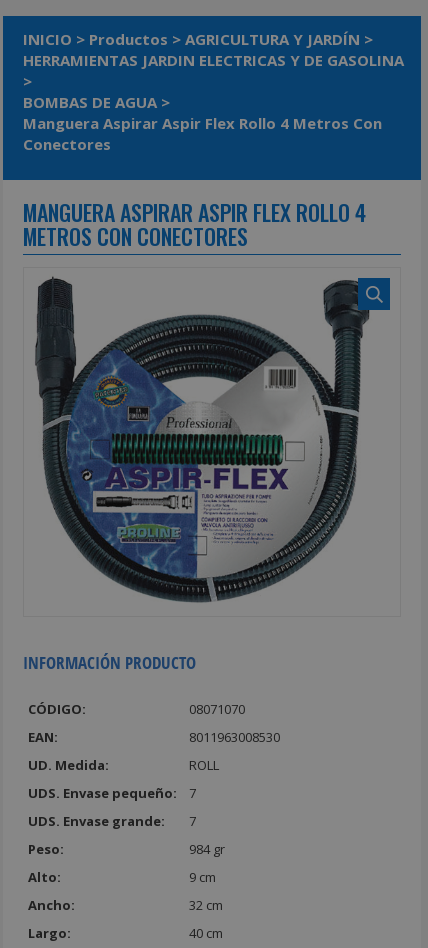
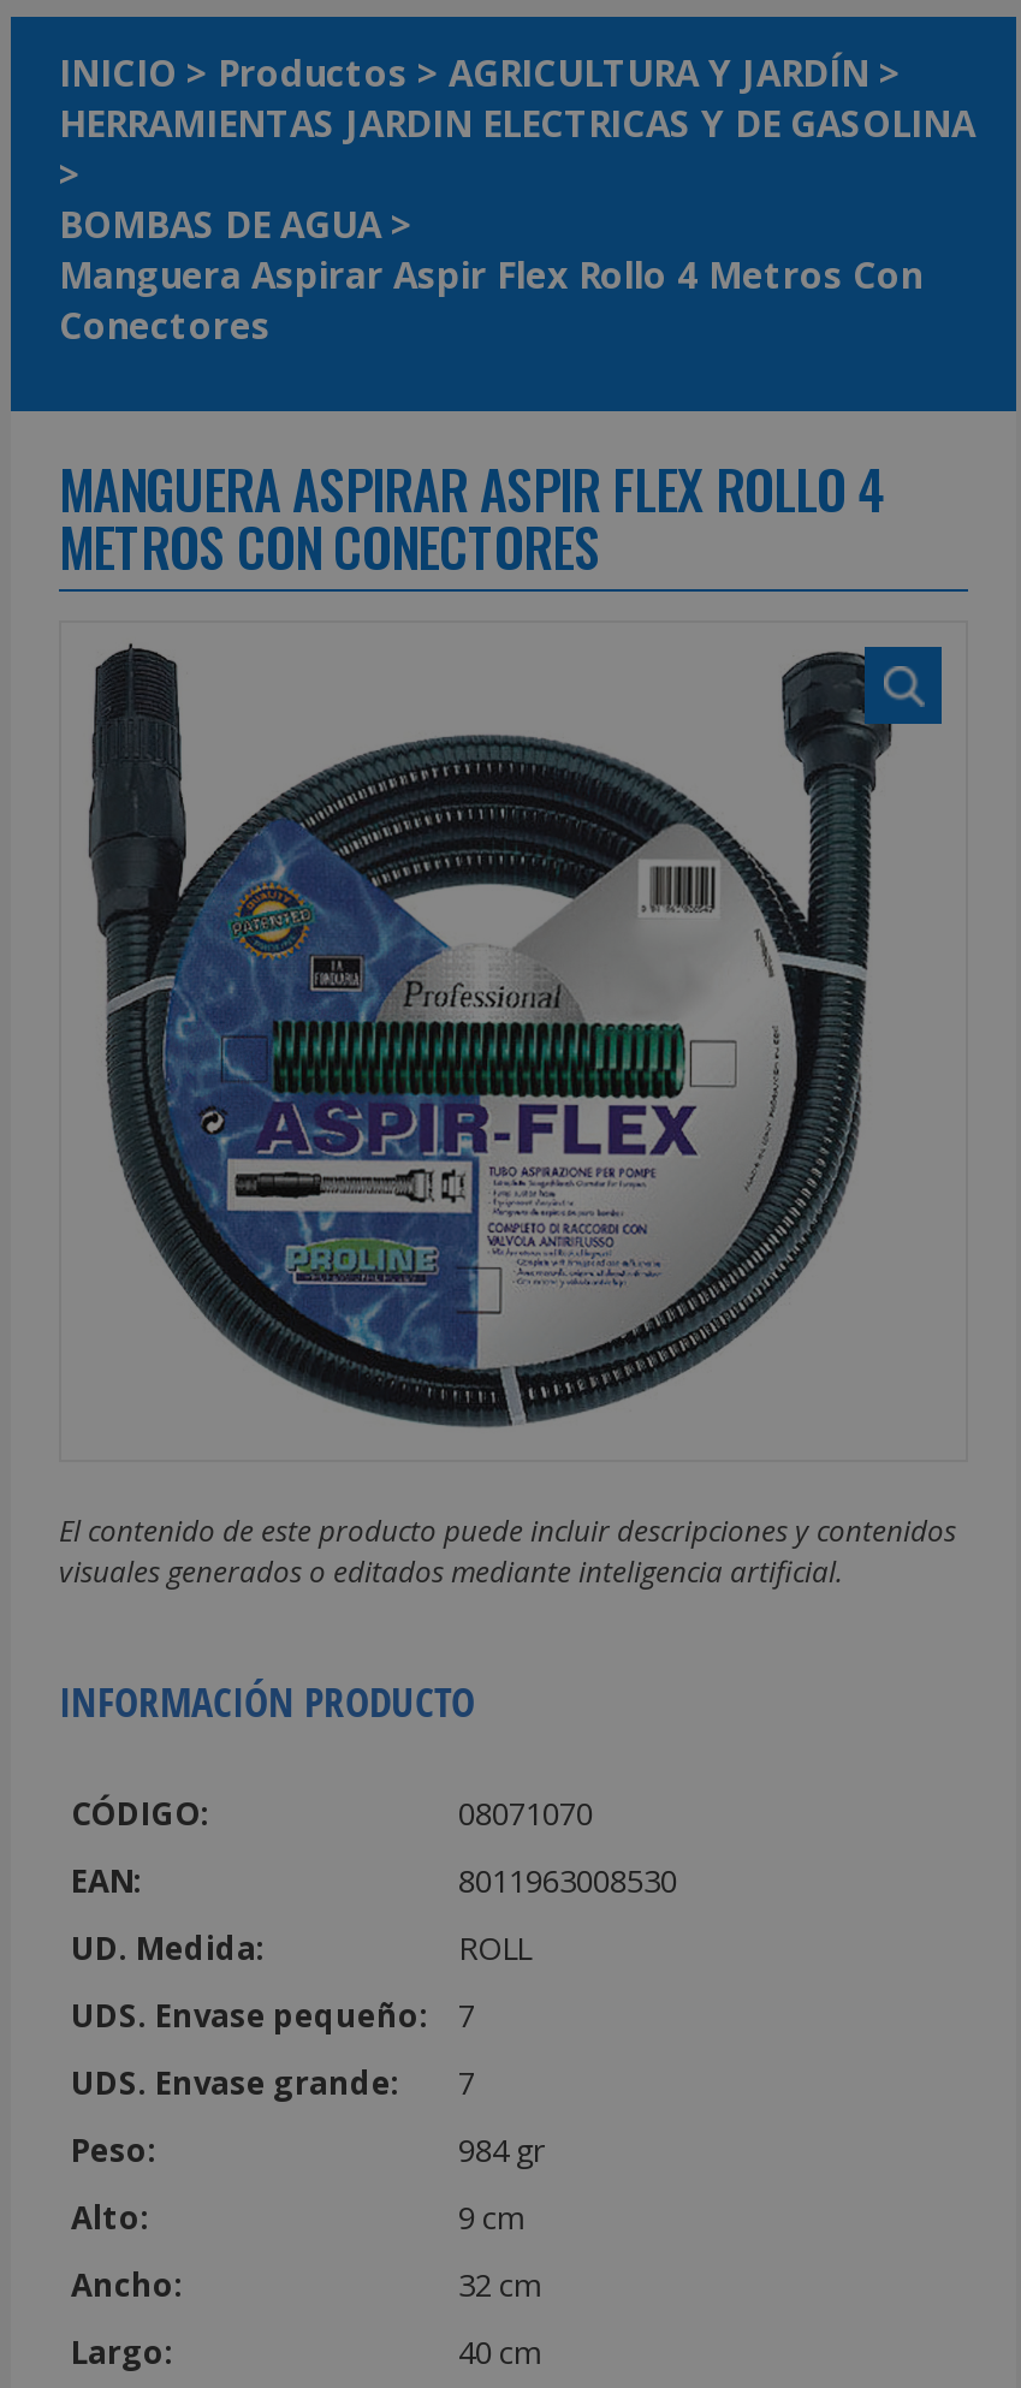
+ El contenido de este producto puede incluir descripciones y contenidos
+ visuales generados o editados mediante inteligencia artificial.
